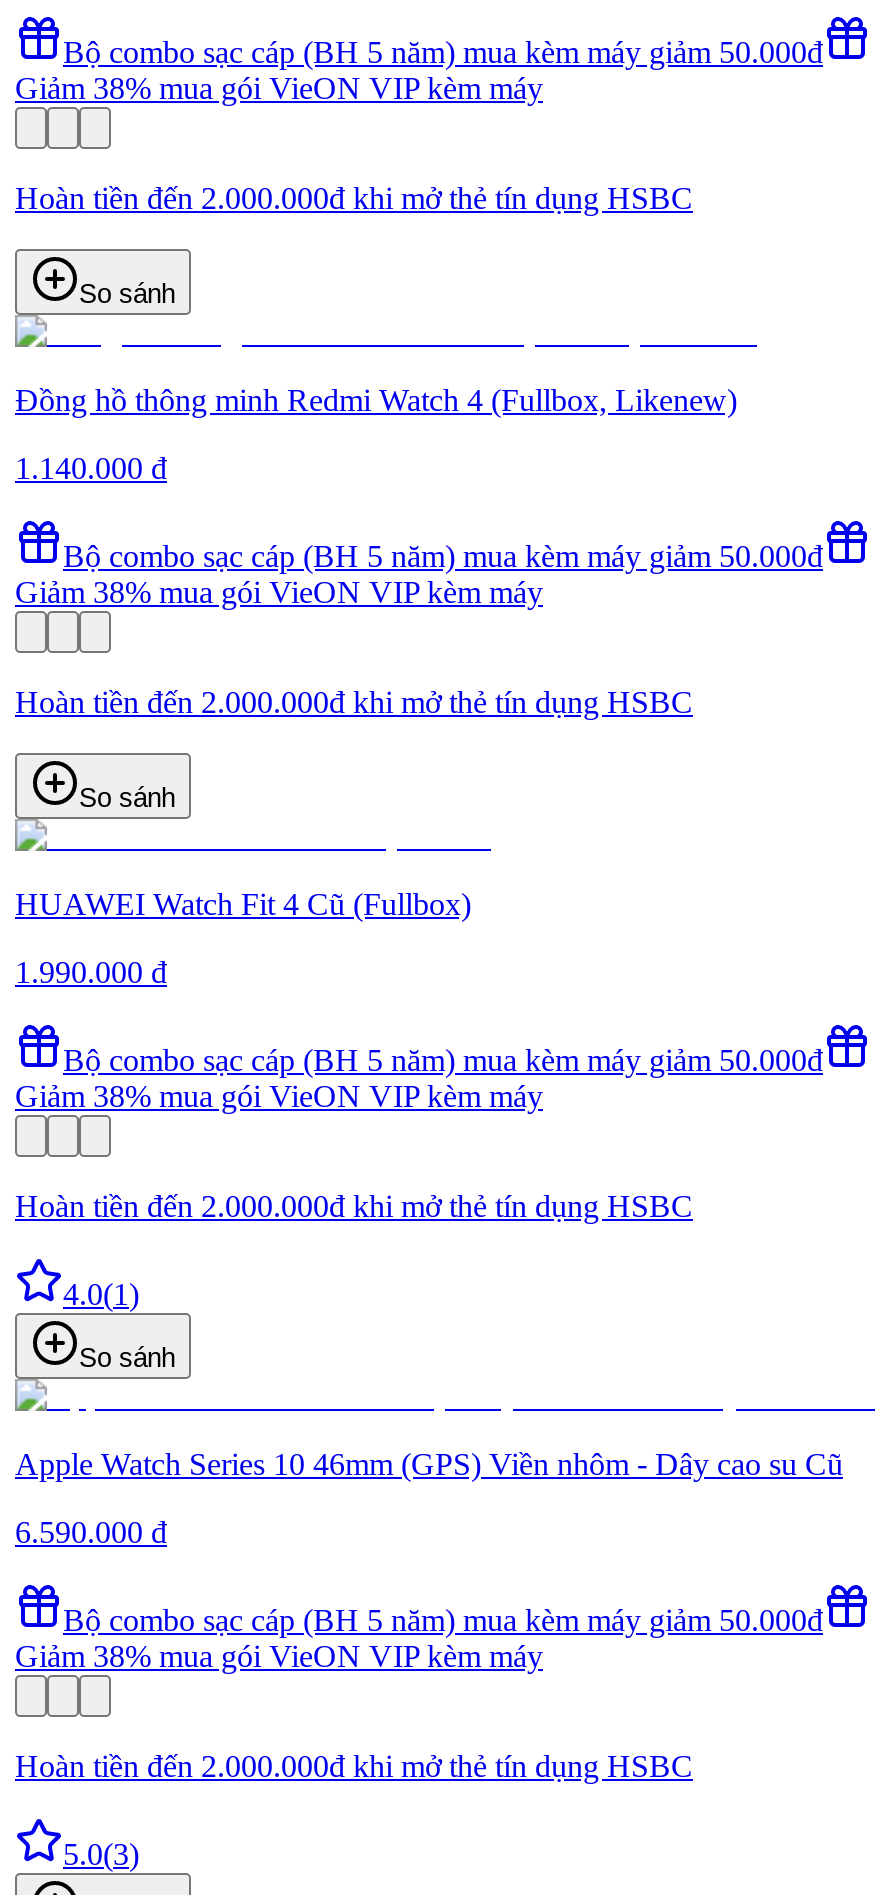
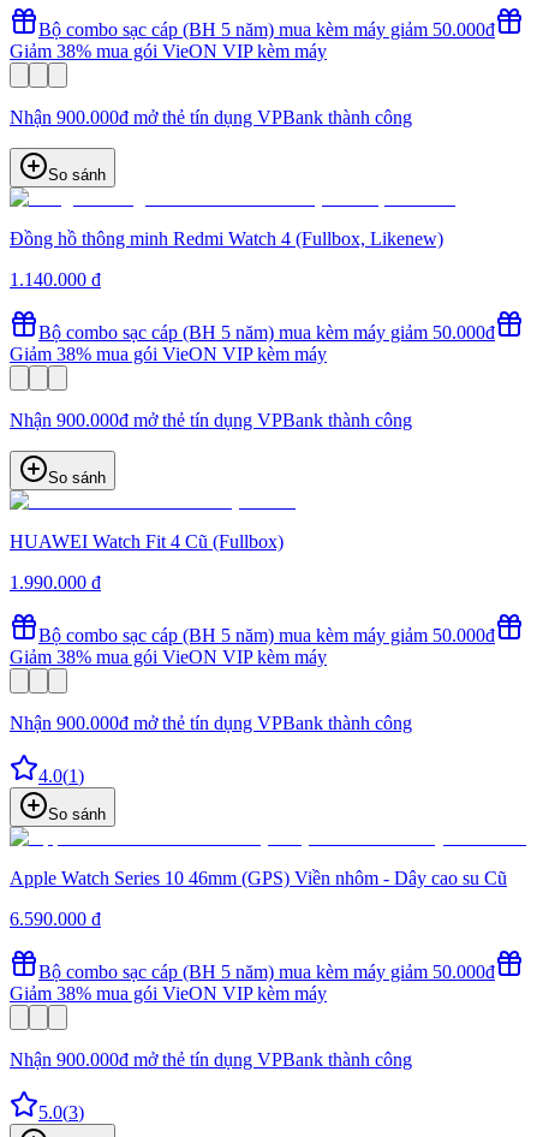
- Hoàn tiền đến 2.000.000đ khi mở thẻ tín dụng HSBC
+ Nhận 900.000đ mở thẻ tín dụng VPBank thành công

- Hoàn tiền đến 2.000.000đ khi mở thẻ tín dụng HSBC
+ Nhận 900.000đ mở thẻ tín dụng VPBank thành công

- Hoàn tiền đến 2.000.000đ khi mở thẻ tín dụng HSBC
+ Nhận 900.000đ mở thẻ tín dụng VPBank thành công

- Hoàn tiền đến 2.000.000đ khi mở thẻ tín dụng HSBC
+ Nhận 900.000đ mở thẻ tín dụng VPBank thành công
